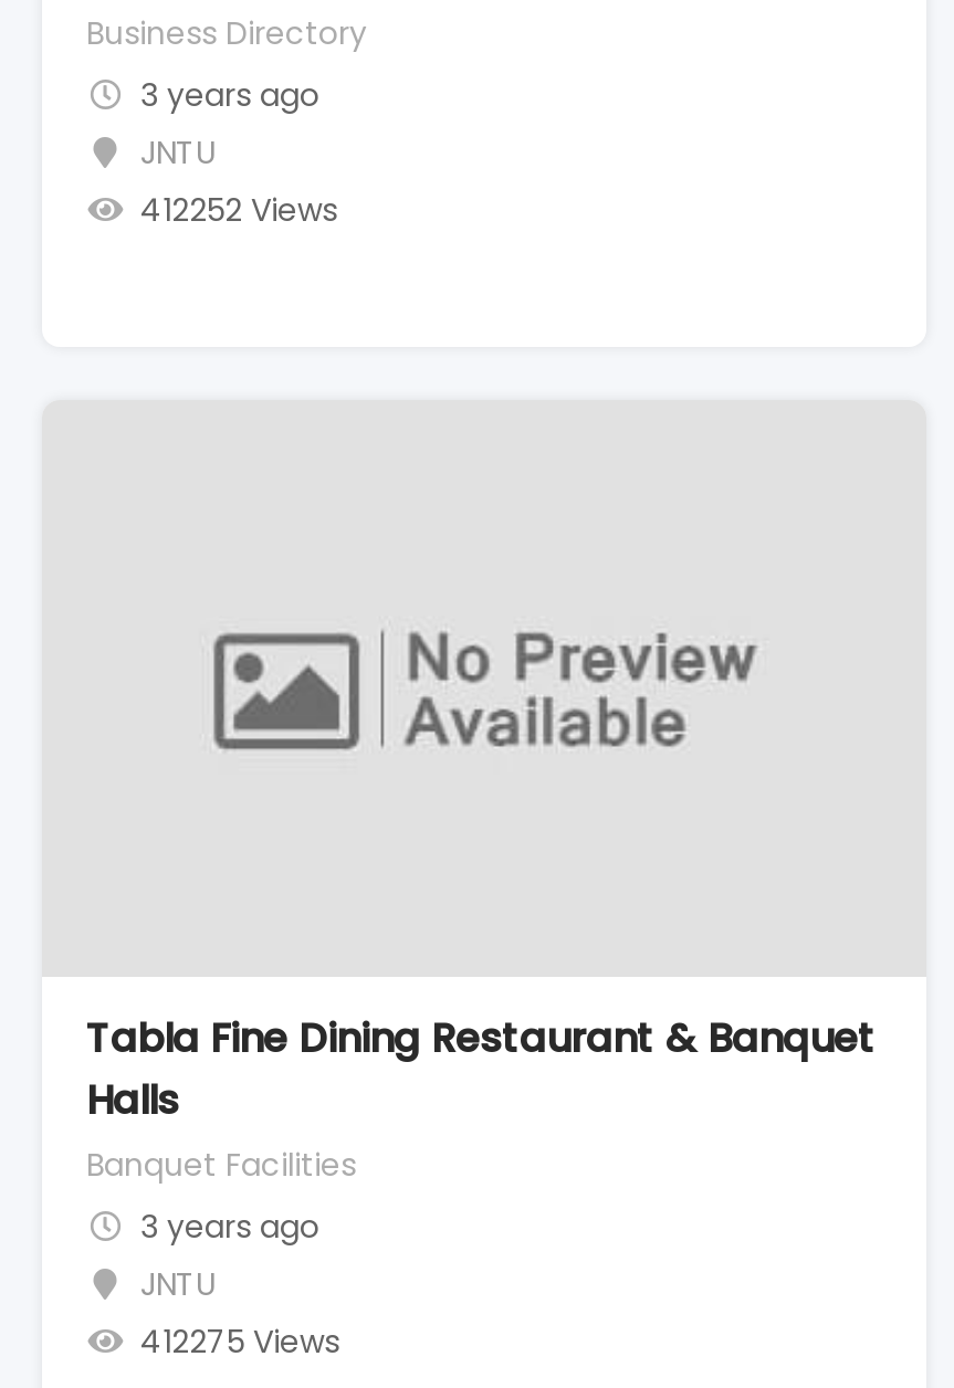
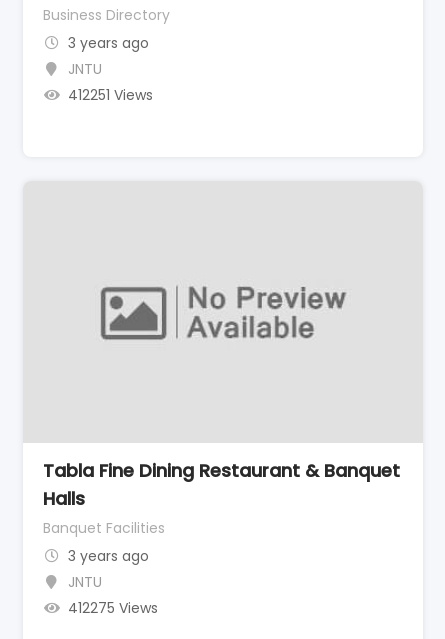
- 412252 Views
+ 412251 Views
